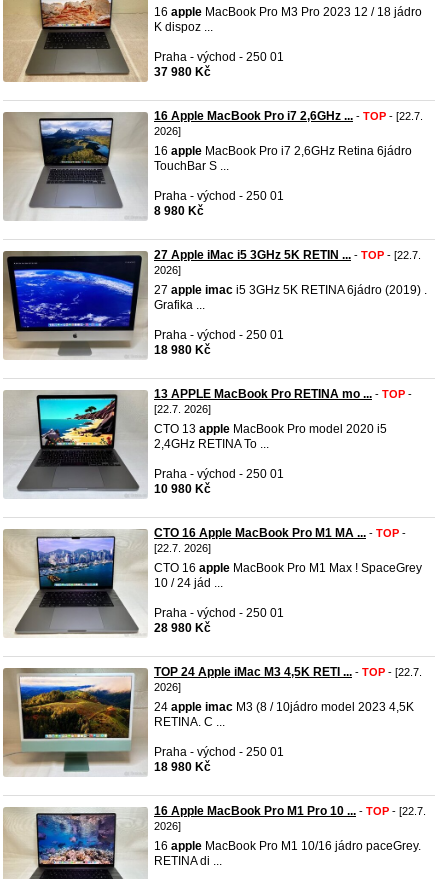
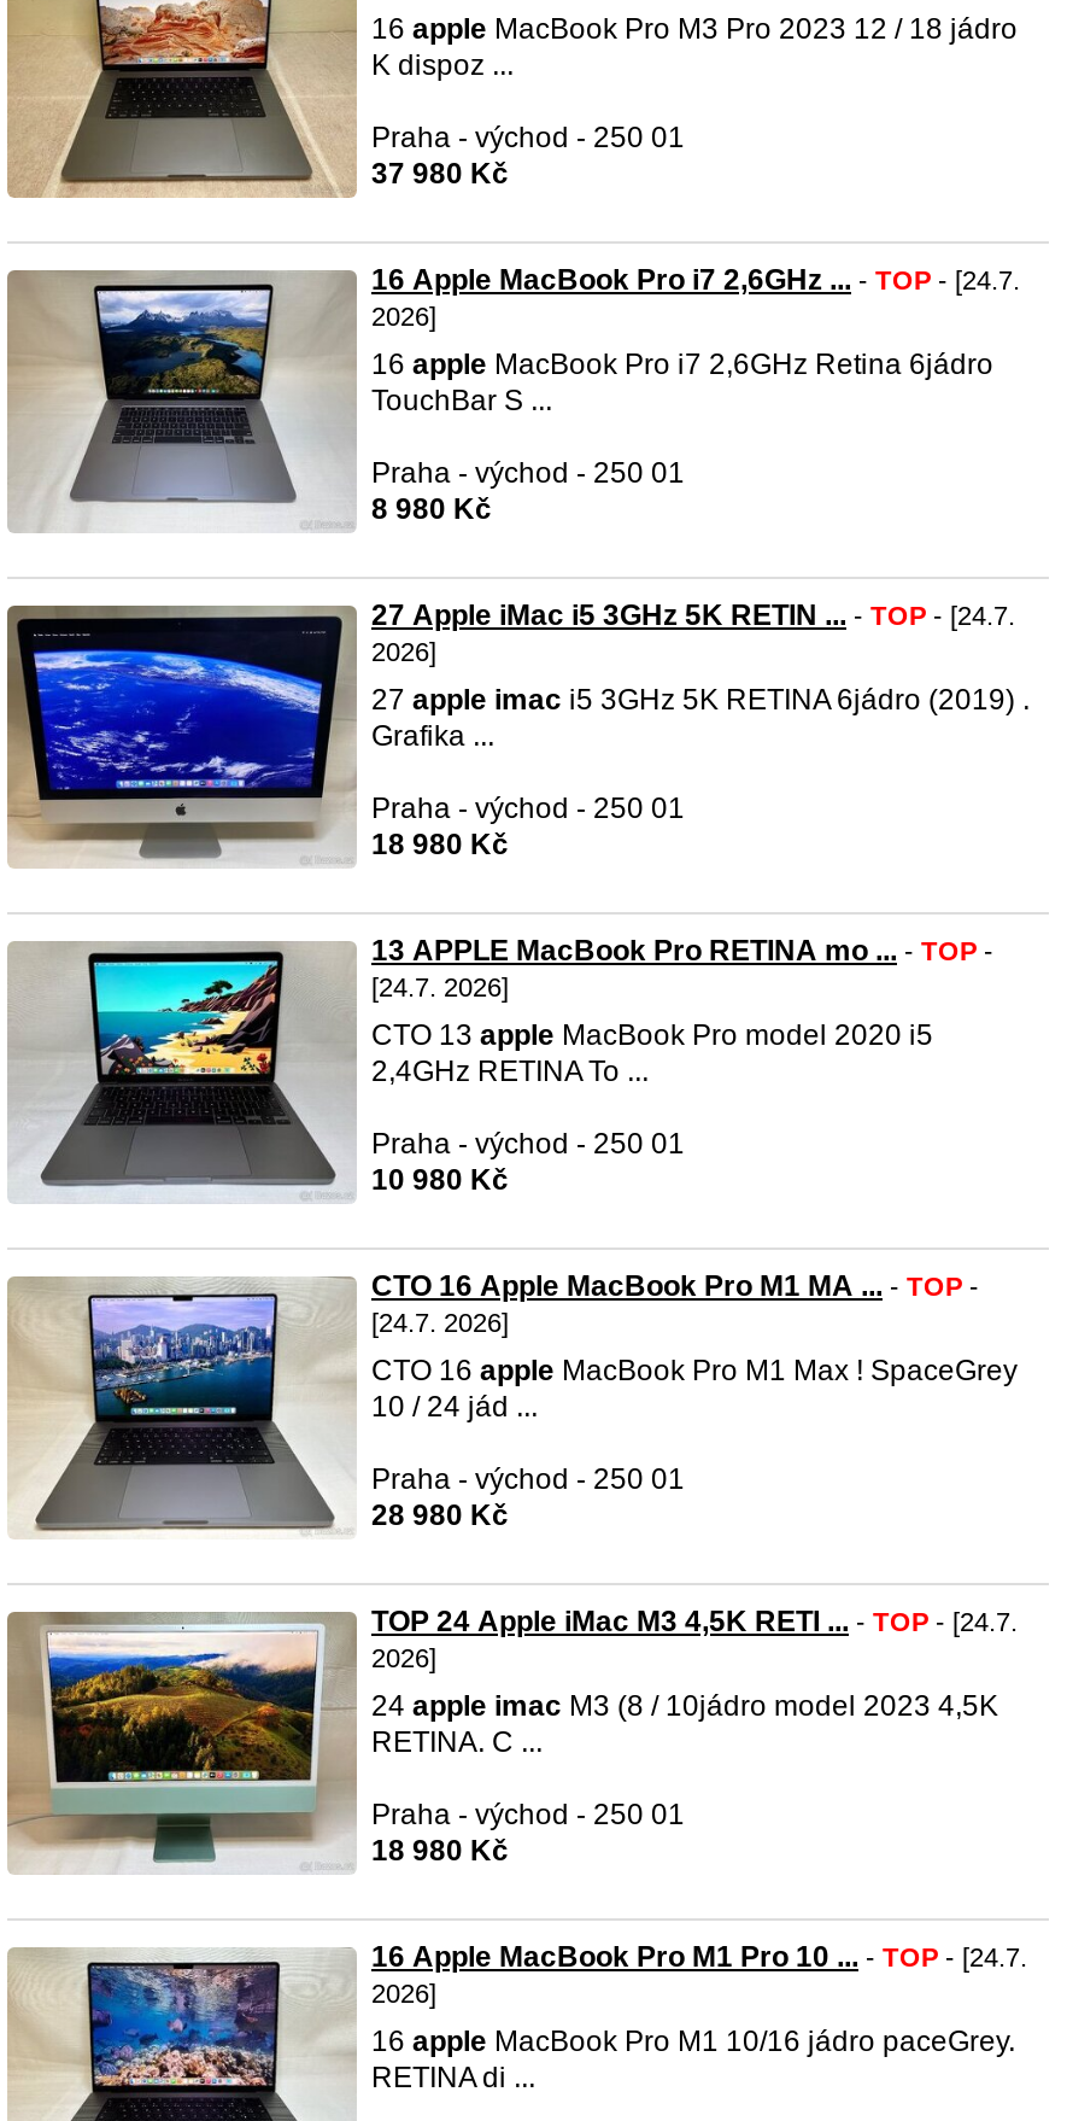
- 16 Apple MacBook Pro i7 2,6GHz ... - TOP - [22.7.
+ 16 Apple MacBook Pro i7 2,6GHz ... - TOP - [24.7.

- 27 Apple iMac i5 3GHz 5K RETIN ... - TOP - [22.7.
+ 27 Apple iMac i5 3GHz 5K RETIN ... - TOP - [24.7.

- [22.7. 2026]
+ [24.7. 2026]

- [22.7. 2026]
+ [24.7. 2026]

- TOP 24 Apple iMac M3 4,5K RETI ... - TOP - [22.7.
+ TOP 24 Apple iMac M3 4,5K RETI ... - TOP - [24.7.

- 16 Apple MacBook Pro M1 Pro 10 ... - TOP - [22.7.
+ 16 Apple MacBook Pro M1 Pro 10 ... - TOP - [24.7.
